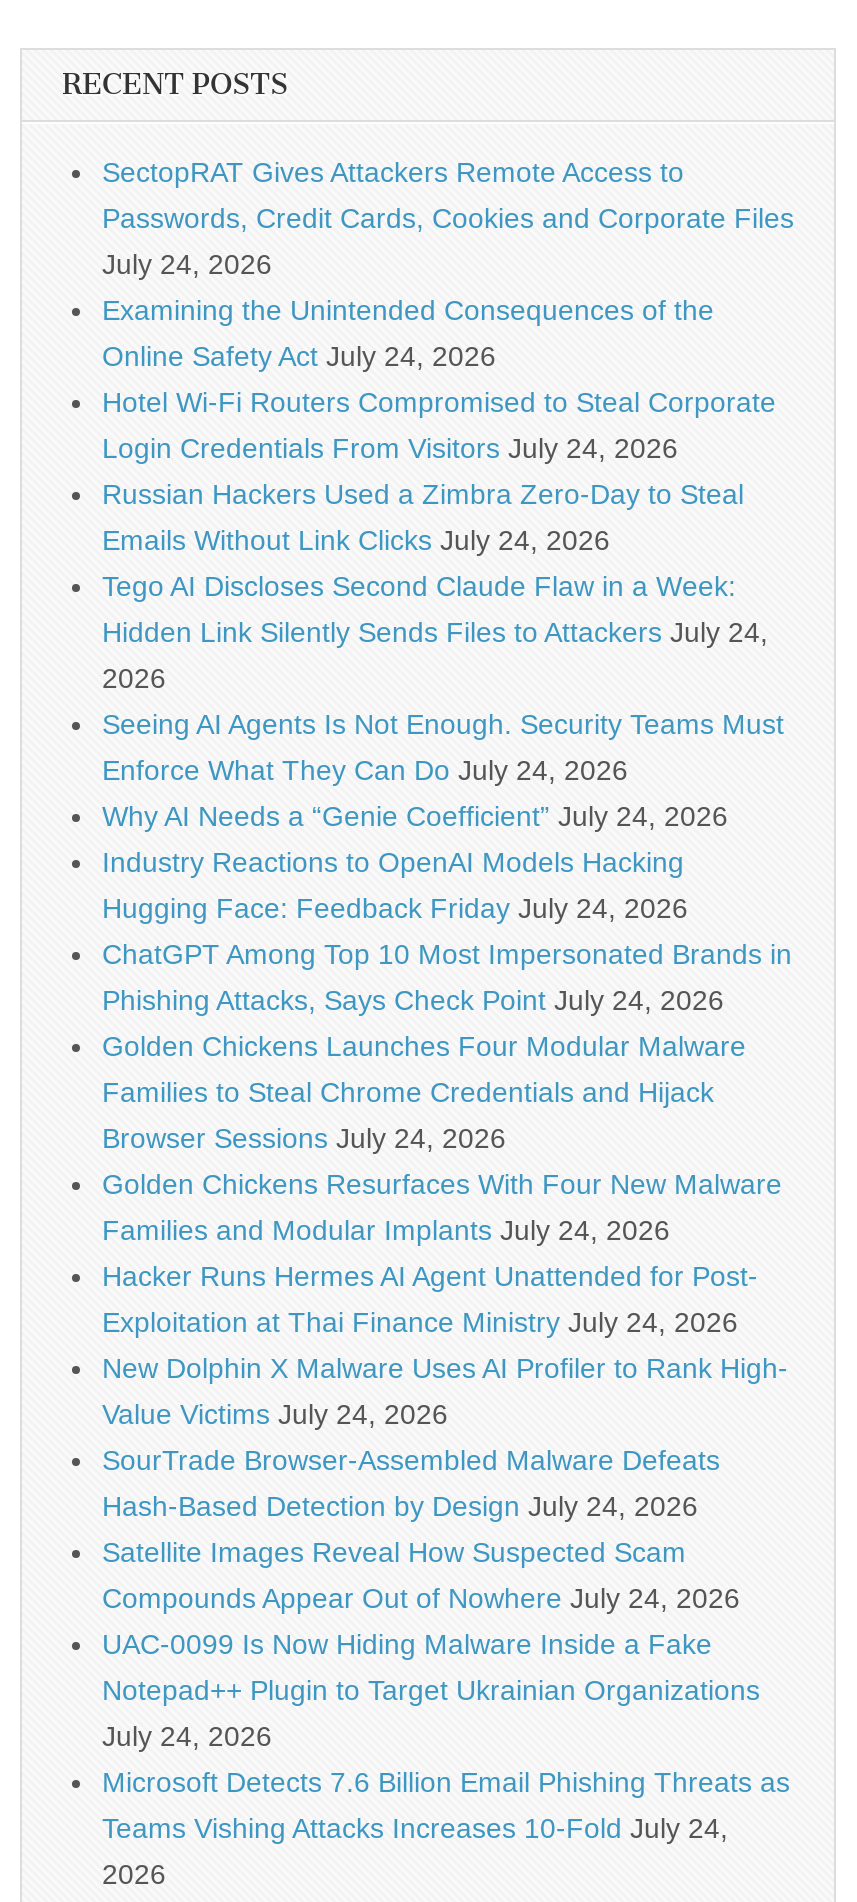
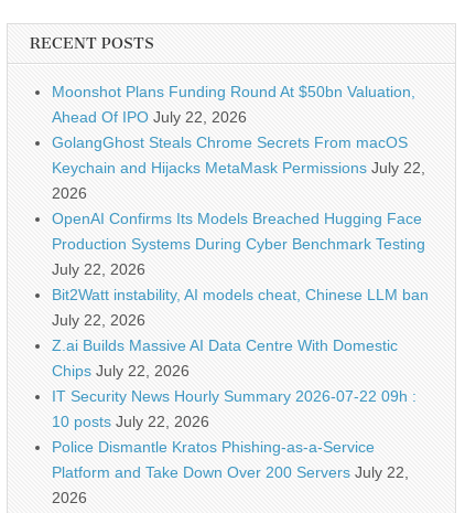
- SectopRAT Gives Attackers Remote Access to
- Passwords, Credit Cards, Cookies and Corporate Files
- July 24, 2026
- Examining the Unintended Consequences of the
- Online Safety Act July 24, 2026
- Hotel Wi-Fi Routers Compromised to Steal Corporate
- Login Credentials From Visitors July 24, 2026
- Russian Hackers Used a Zimbra Zero-Day to Steal
- Emails Without Link Clicks July 24, 2026
- Tego AI Discloses Second Claude Flaw in a Week:
- Hidden Link Silently Sends Files to Attackers July 24,
+ Moonshot Plans Funding Round At $50bn Valuation,
+ Ahead Of IPO July 22, 2026
+ GolangGhost Steals Chrome Secrets From macOS
+ Keychain and Hijacks MetaMask Permissions July 22,

- Seeing AI Agents Is Not Enough. Security Teams Must
- Enforce What They Can Do July 24, 2026
- Why AI Needs a “Genie Coefficient” July 24, 2026
- Industry Reactions to OpenAI Models Hacking
- Hugging Face: Feedback Friday July 24, 2026
- ChatGPT Among Top 10 Most Impersonated Brands in
- Phishing Attacks, Says Check Point July 24, 2026
- Golden Chickens Launches Four Modular Malware
- Families to Steal Chrome Credentials and Hijack
- Browser Sessions July 24, 2026
- Golden Chickens Resurfaces With Four New Malware
- Families and Modular Implants July 24, 2026
- Hacker Runs Hermes AI Agent Unattended for Post-
- Exploitation at Thai Finance Ministry July 24, 2026
- New Dolphin X Malware Uses AI Profiler to Rank High-
- Value Victims July 24, 2026
- SourTrade Browser-Assembled Malware Defeats
- Hash-Based Detection by Design July 24, 2026
- Satellite Images Reveal How Suspected Scam
- Compounds Appear Out of Nowhere July 24, 2026
- UAC-0099 Is Now Hiding Malware Inside a Fake
- Notepad++ Plugin to Target Ukrainian Organizations
- July 24, 2026
- Microsoft Detects 7.6 Billion Email Phishing Threats as
- Teams Vishing Attacks Increases 10-Fold July 24,
+ OpenAI Confirms Its Models Breached Hugging Face
+ Production Systems During Cyber Benchmark Testing
+ July 22, 2026
+ Bit2Watt instability, AI models cheat, Chinese LLM ban
+ July 22, 2026
+ Z.ai Builds Massive AI Data Centre With Domestic
+ Chips July 22, 2026
+ IT Security News Hourly Summary 2026-07-22 09h :
+ 10 posts July 22, 2026
+ Police Dismantle Kratos Phishing-as-a-Service
+ Platform and Take Down Over 200 Servers July 22,
